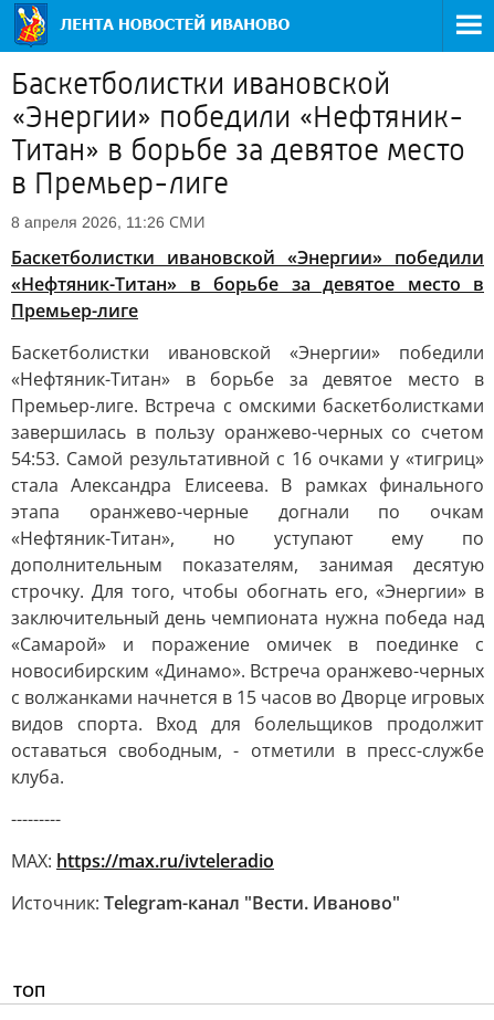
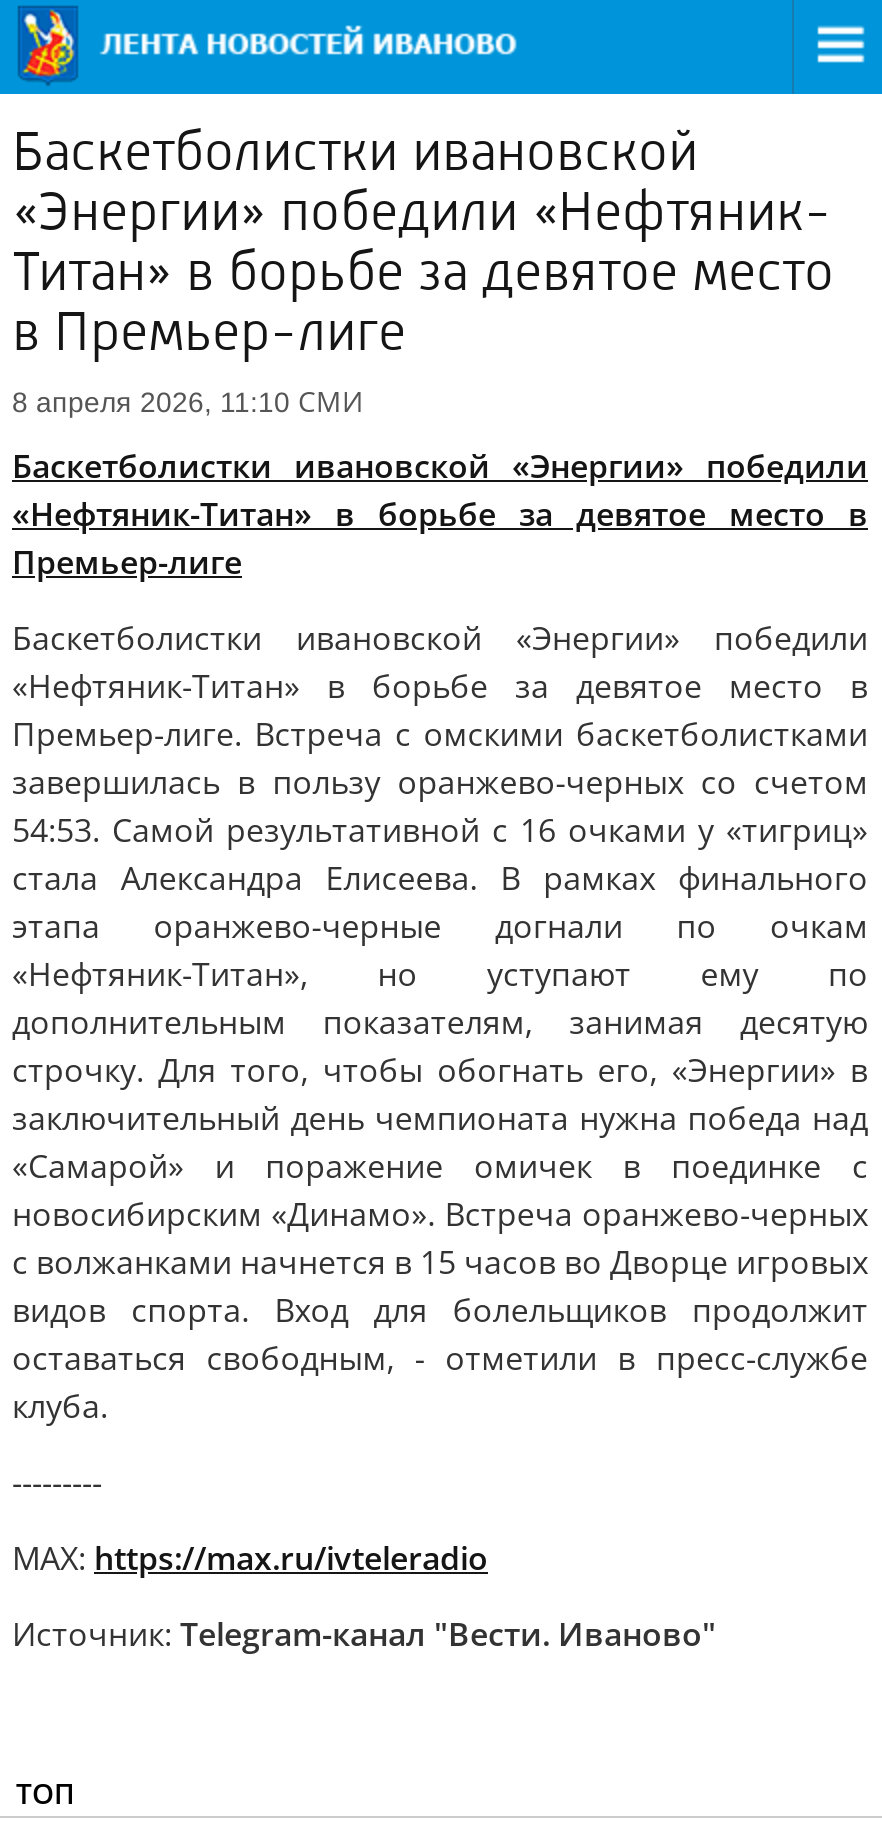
- 8 апреля 2026, 11:26 СМИ
+ 8 апреля 2026, 11:10 СМИ
